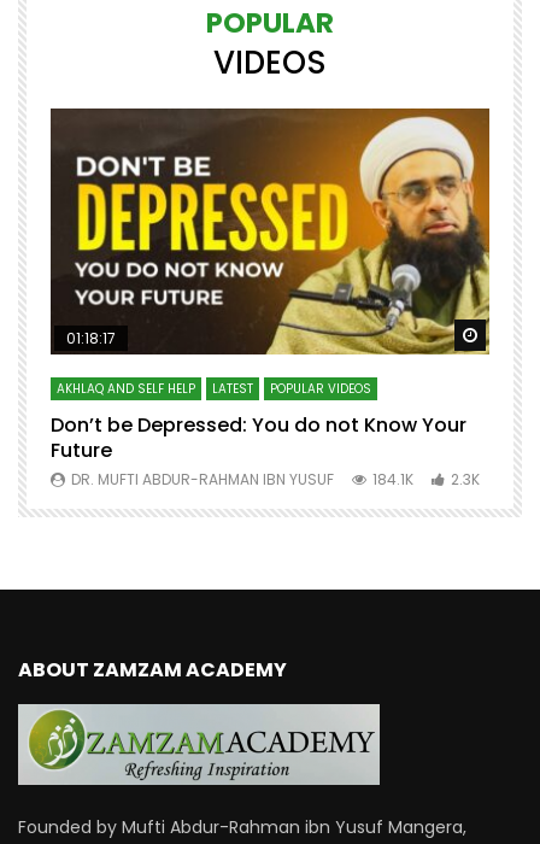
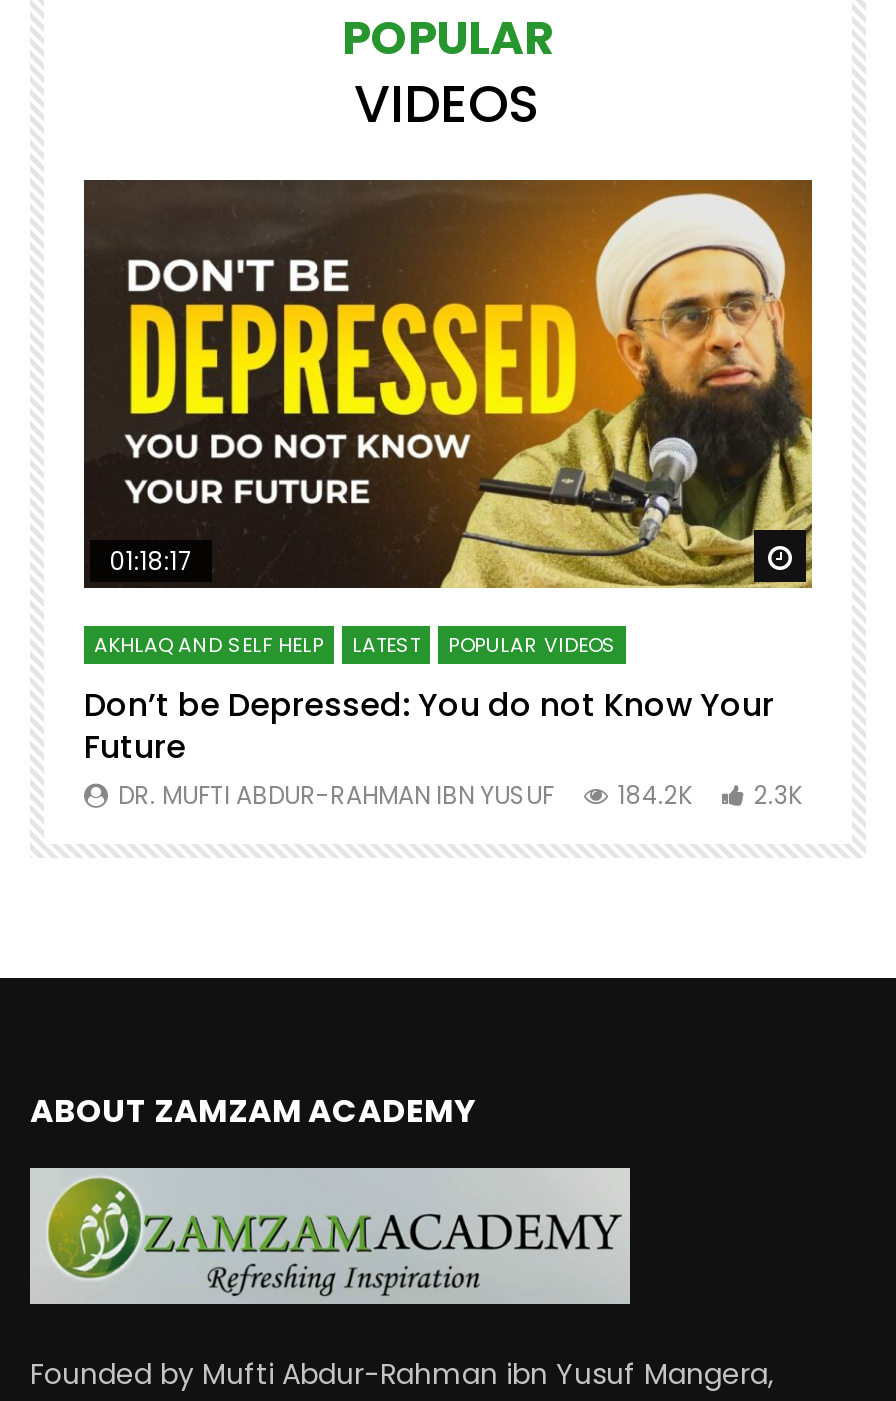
- DR. MUFTI ABDUR-RAHMAN IBN YUSUF 184.1K 2.3K
+ DR. MUFTI ABDUR-RAHMAN IBN YUSUF 184.2K 2.3K
